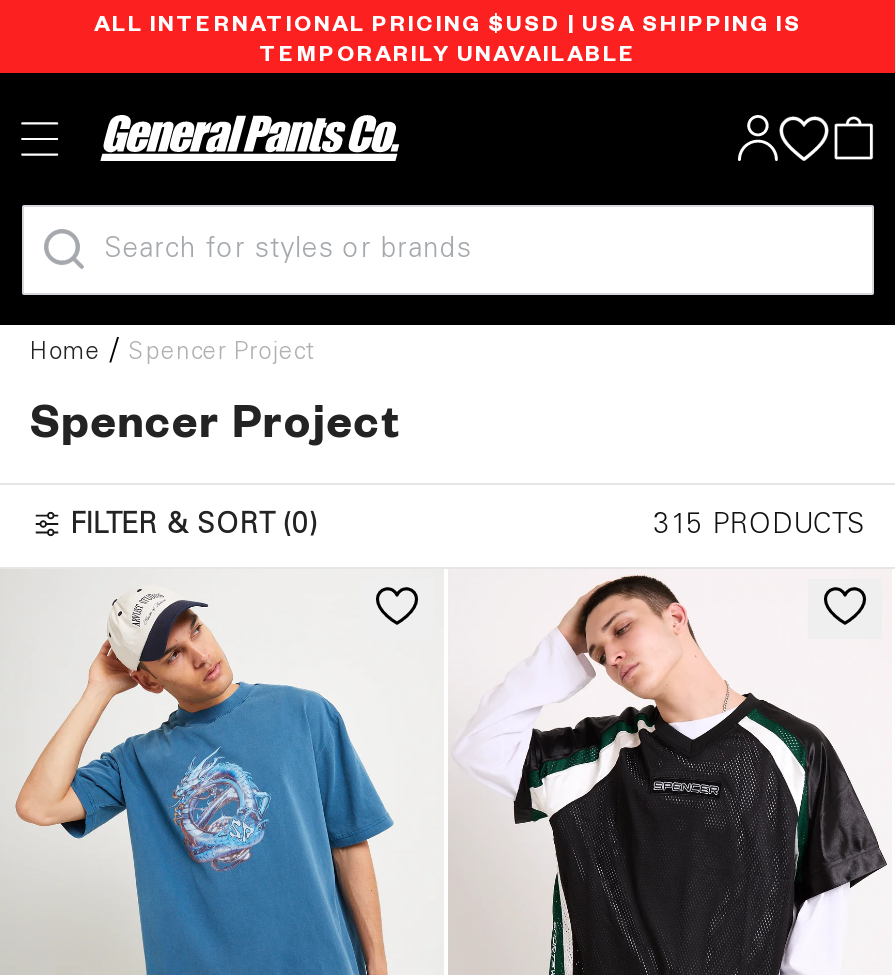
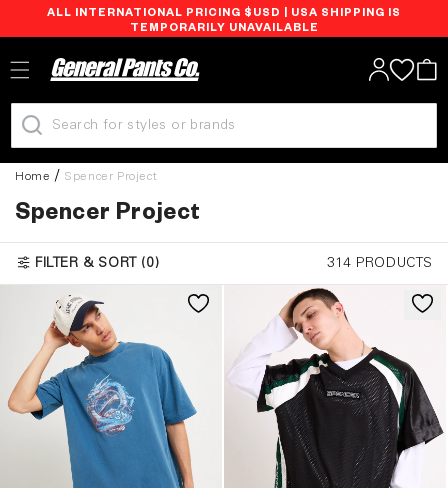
- 315 PRODUCTS
+ 314 PRODUCTS
